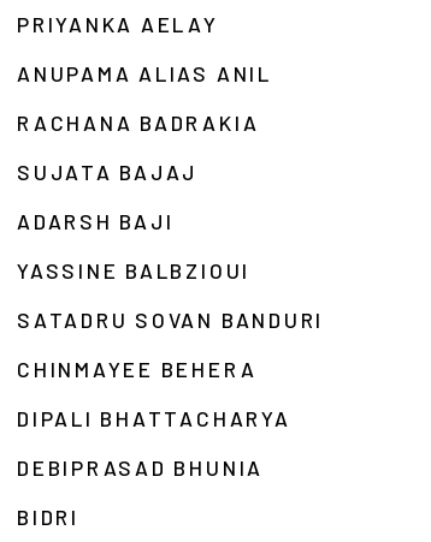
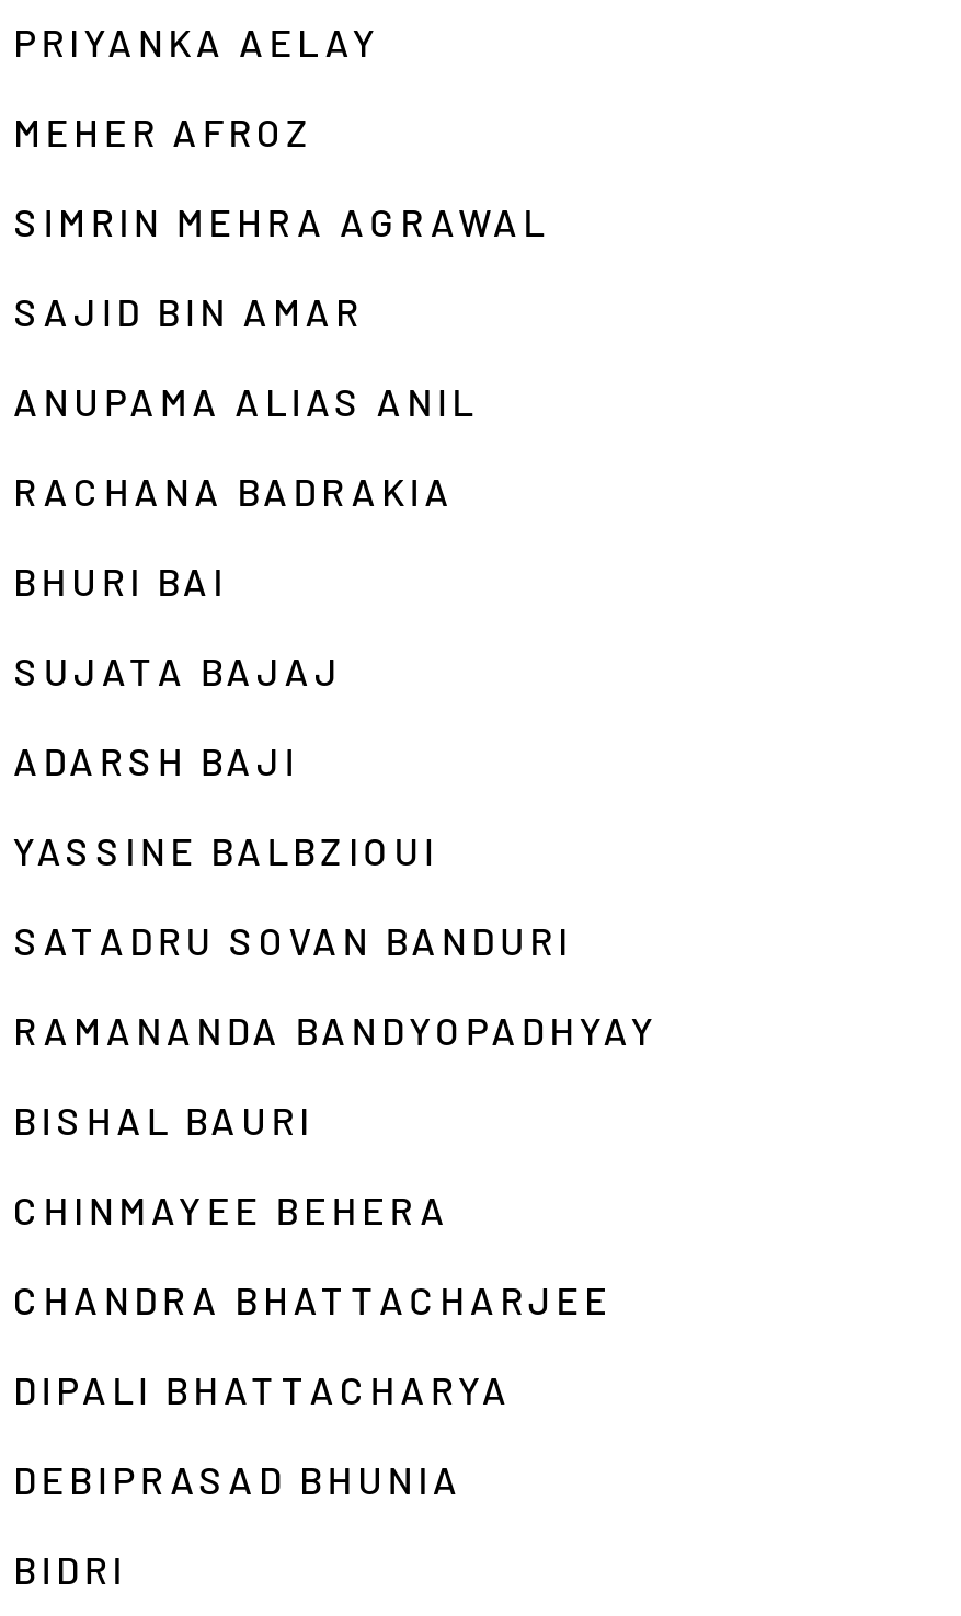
+ MEHER AFROZ
+ SIMRIN MEHRA AGRAWAL
+ SAJID BIN AMAR

+ BHURI BAI

+ RAMANANDA BANDYOPADHYAY
+ BISHAL BAURI

+ CHANDRA BHATTACHARJEE
